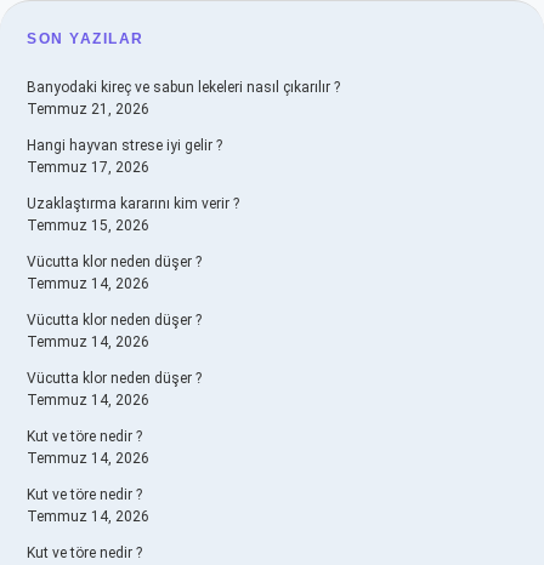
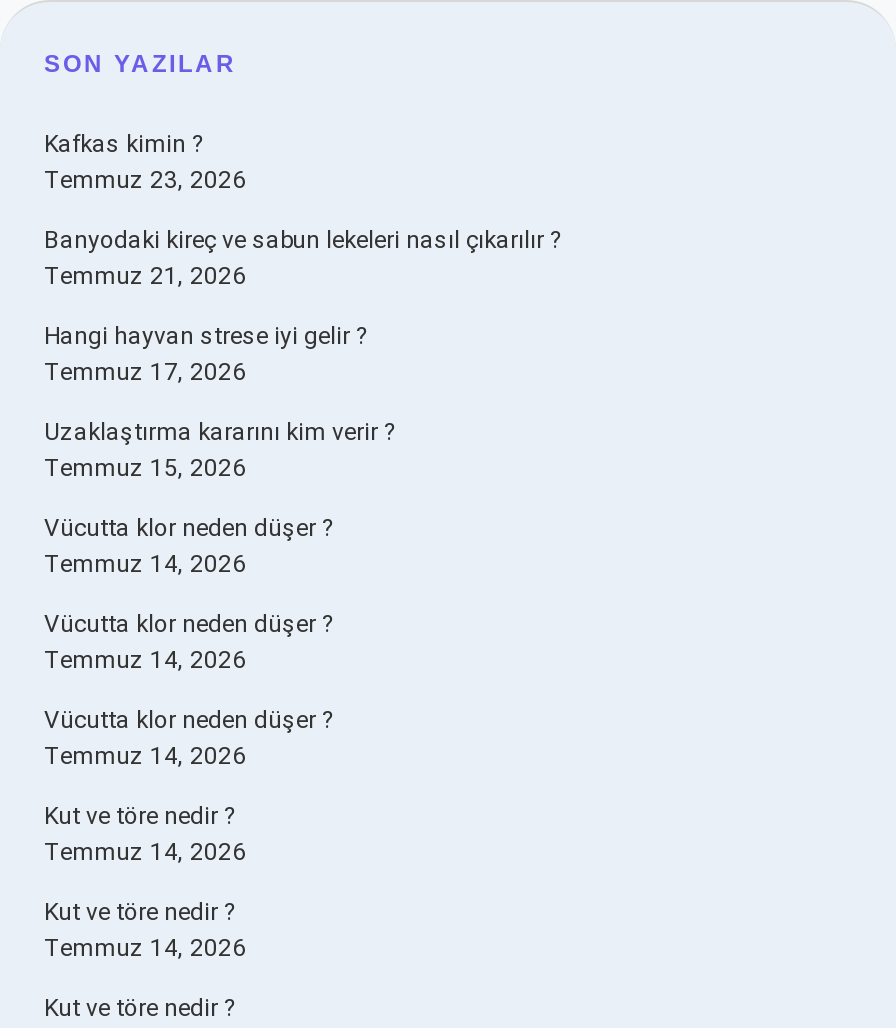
+ Kafkas kimin ?
+ Temmuz 23, 2026
